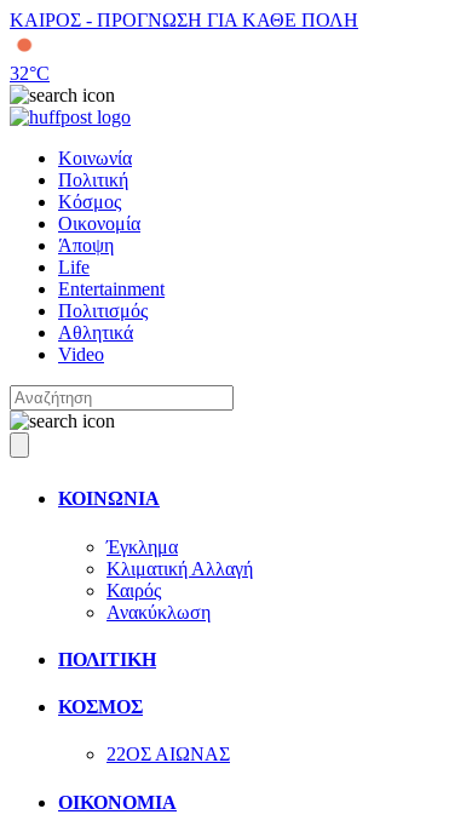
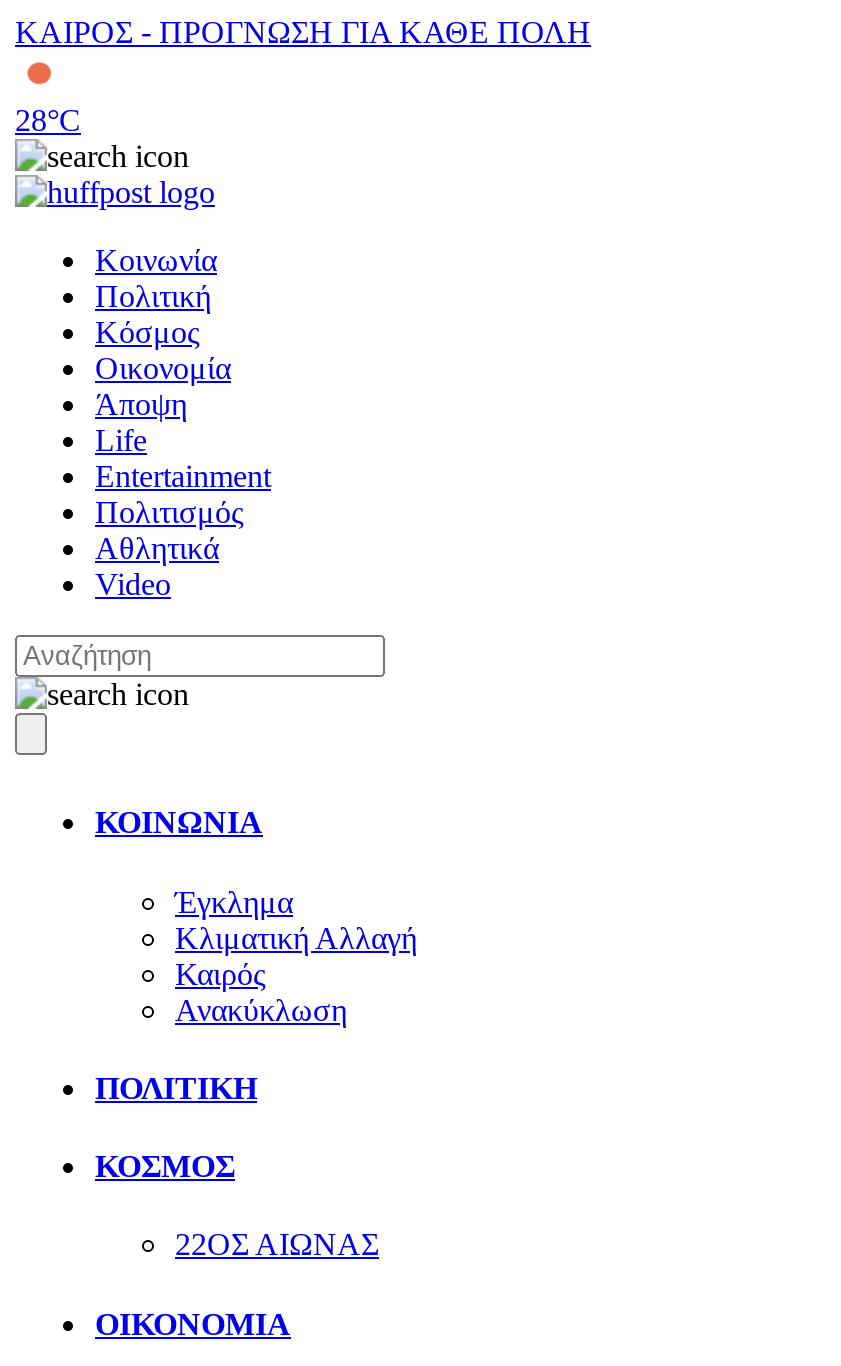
- 32°C
+ 28°C
